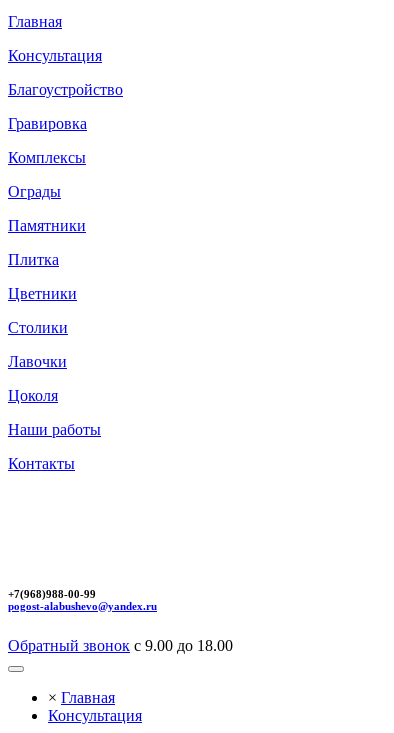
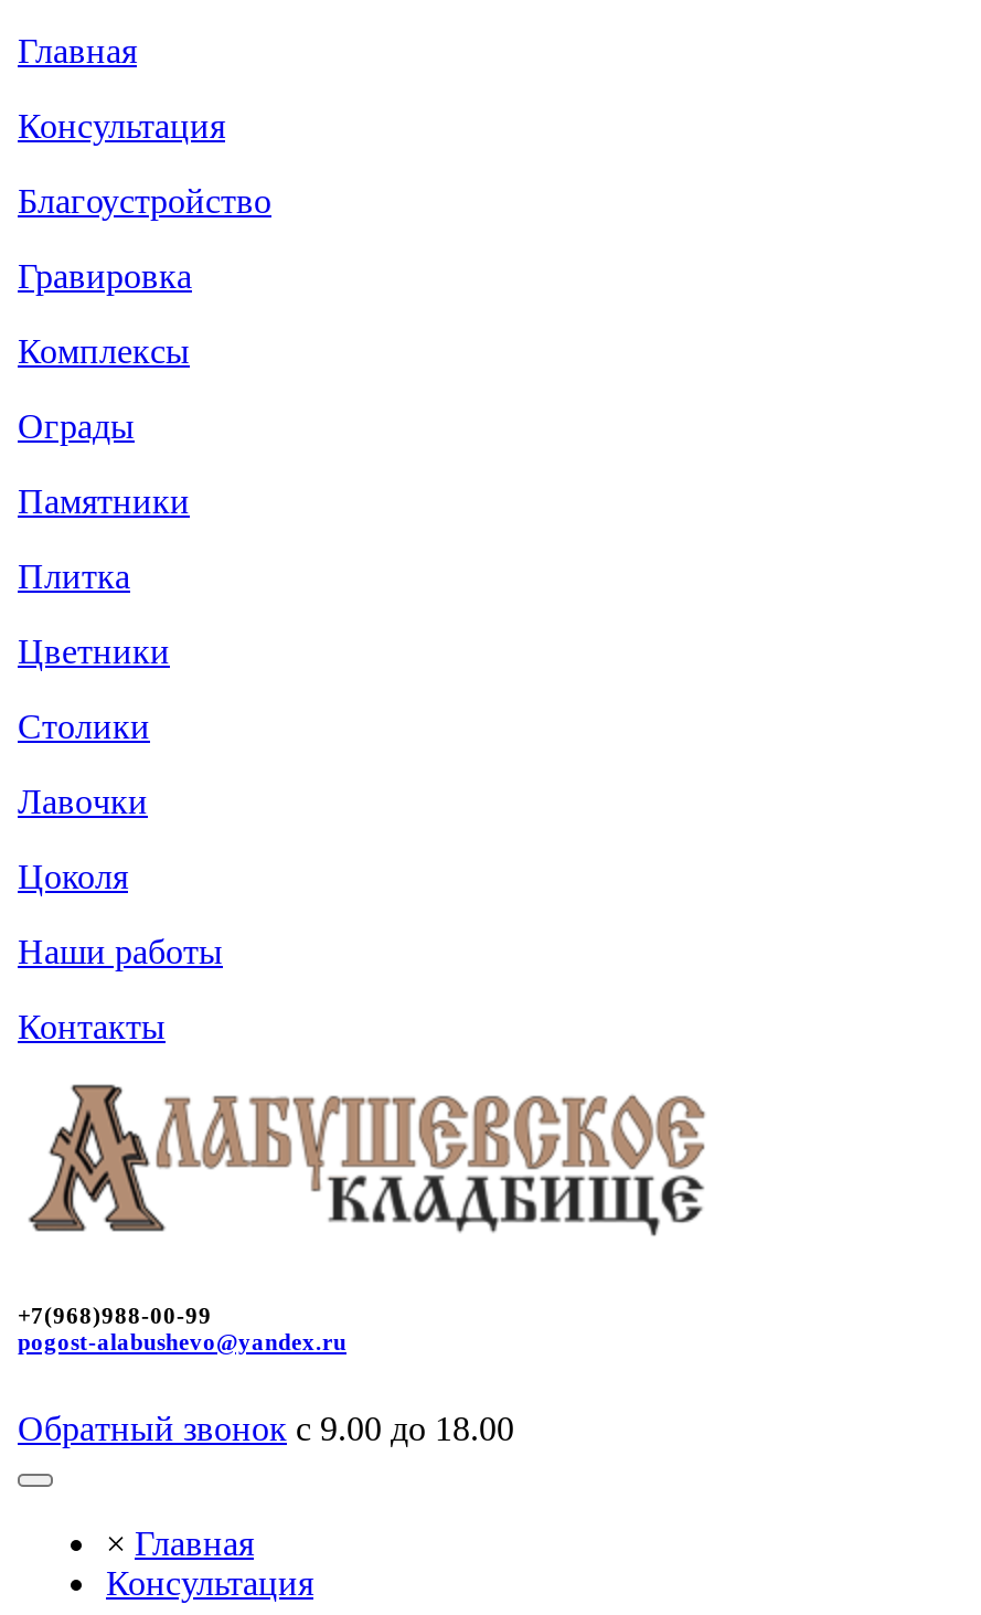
+ [image]
